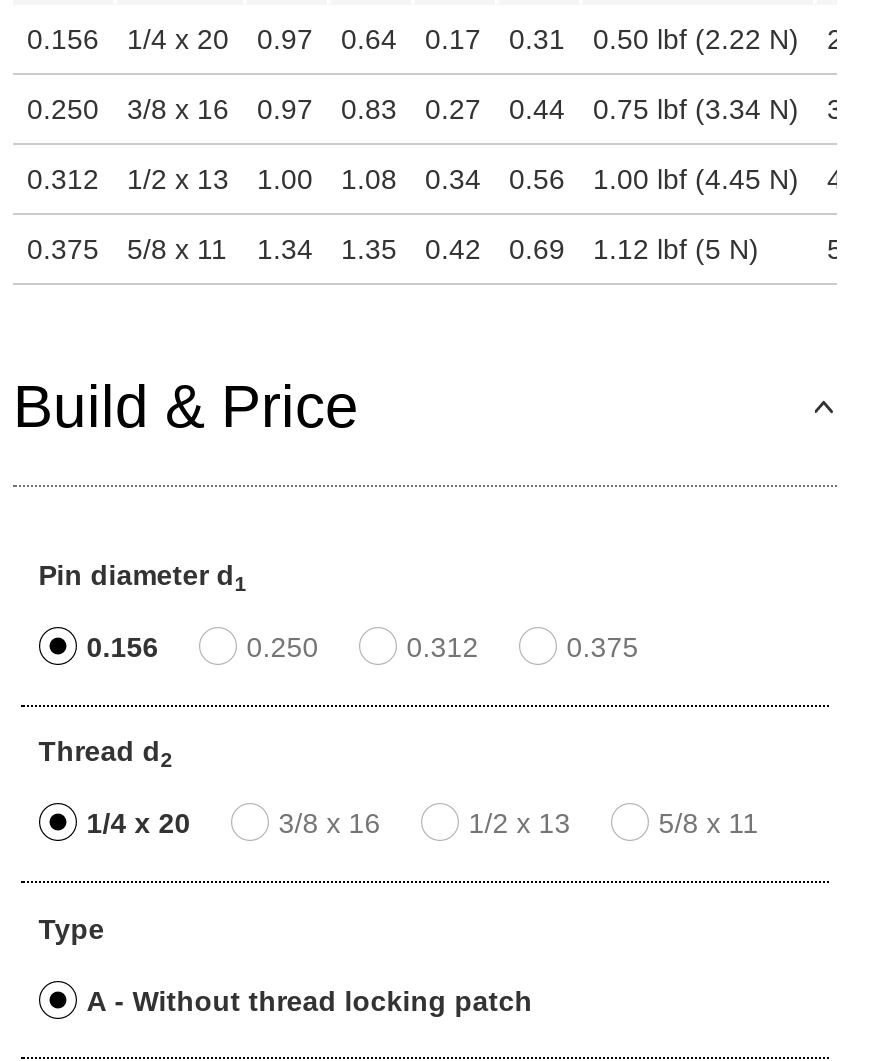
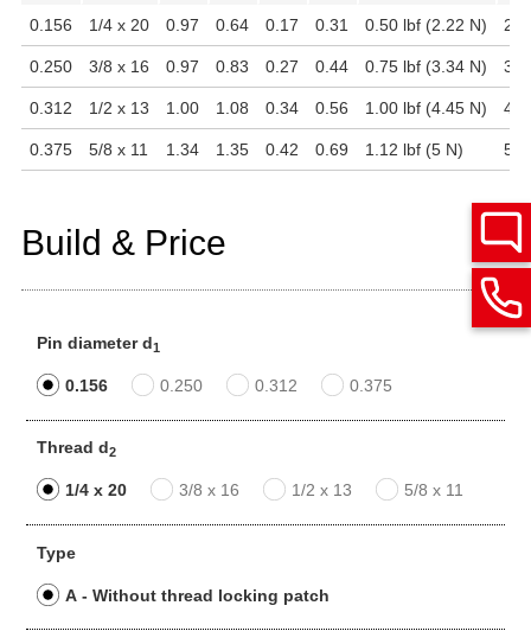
+ [image]
